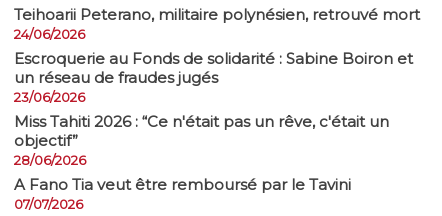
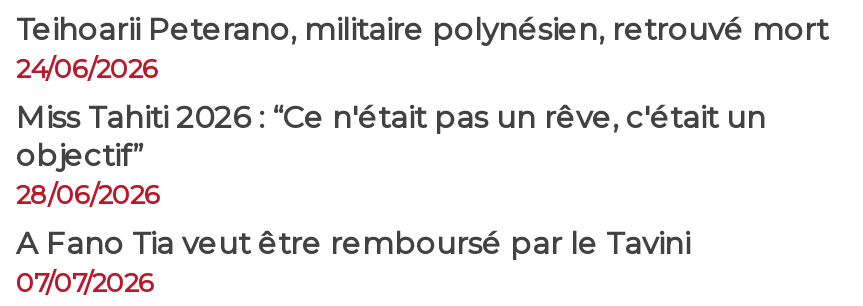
- Escroquerie au Fonds de solidarité : Sabine Boiron et
- un réseau de fraudes jugés
- 23/06/2026
